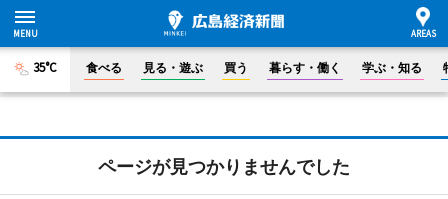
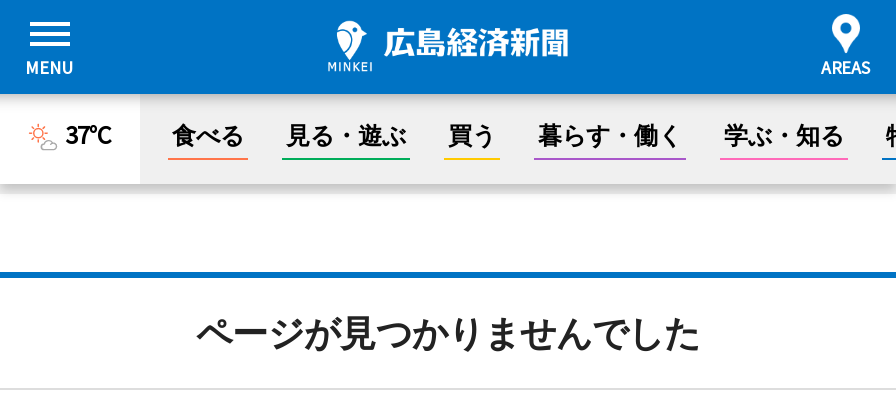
- 35°C
+ 37°C
